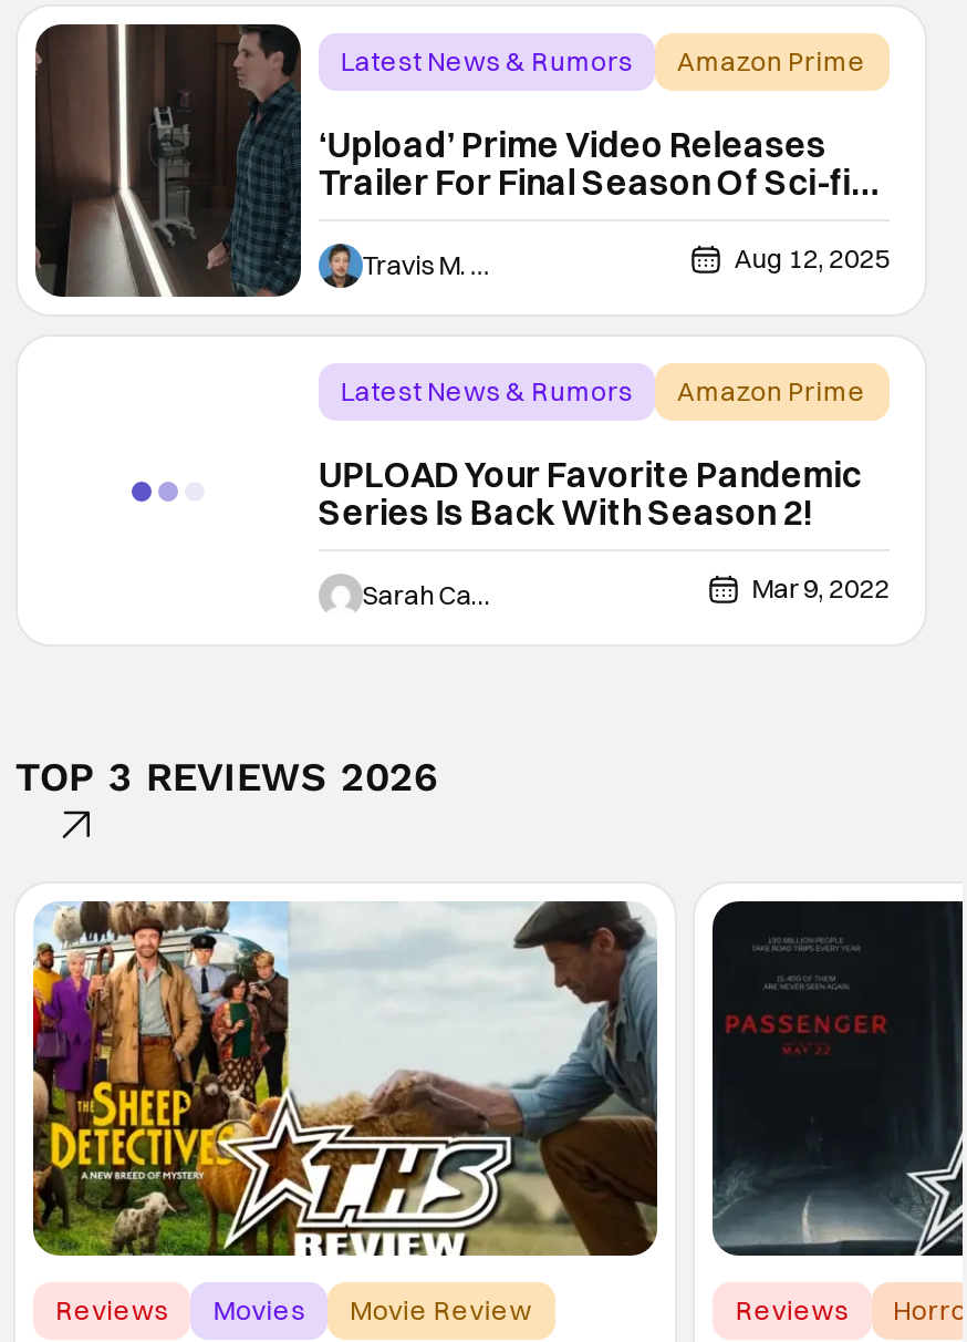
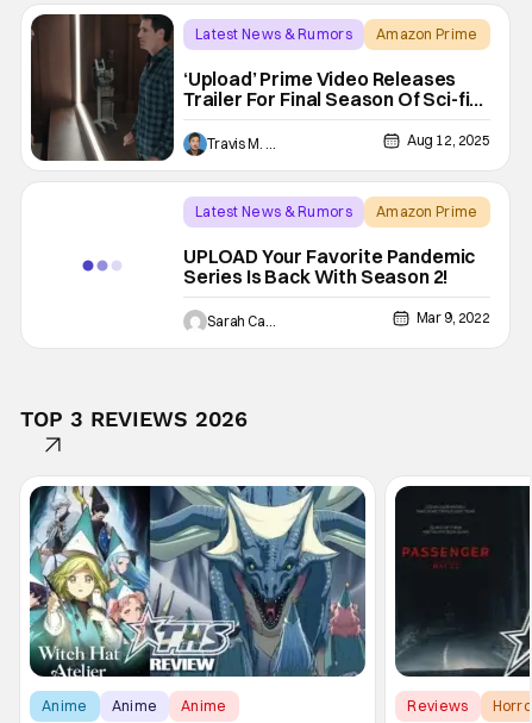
- [image]
- Reviews
- Movies
- Movie Review
+ [image]
+ Anime
+ Anime
+ Anime
